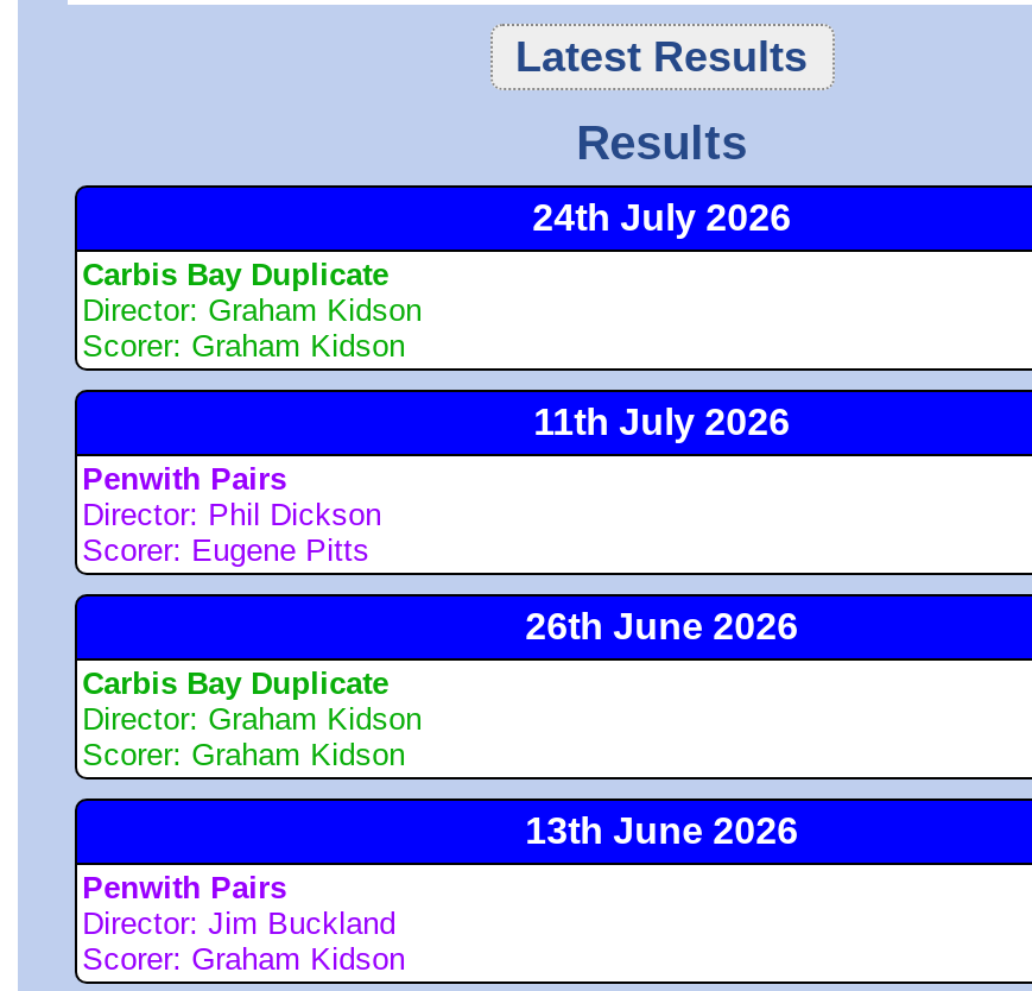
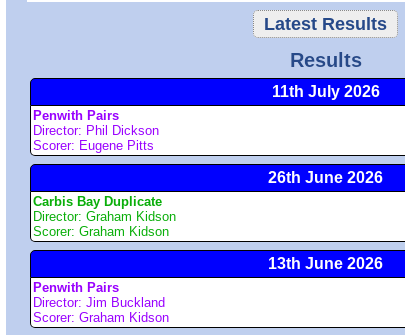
- 24th July 2026
- Carbis Bay Duplicate
- Director: Graham Kidson
- Scorer: Graham Kidson
